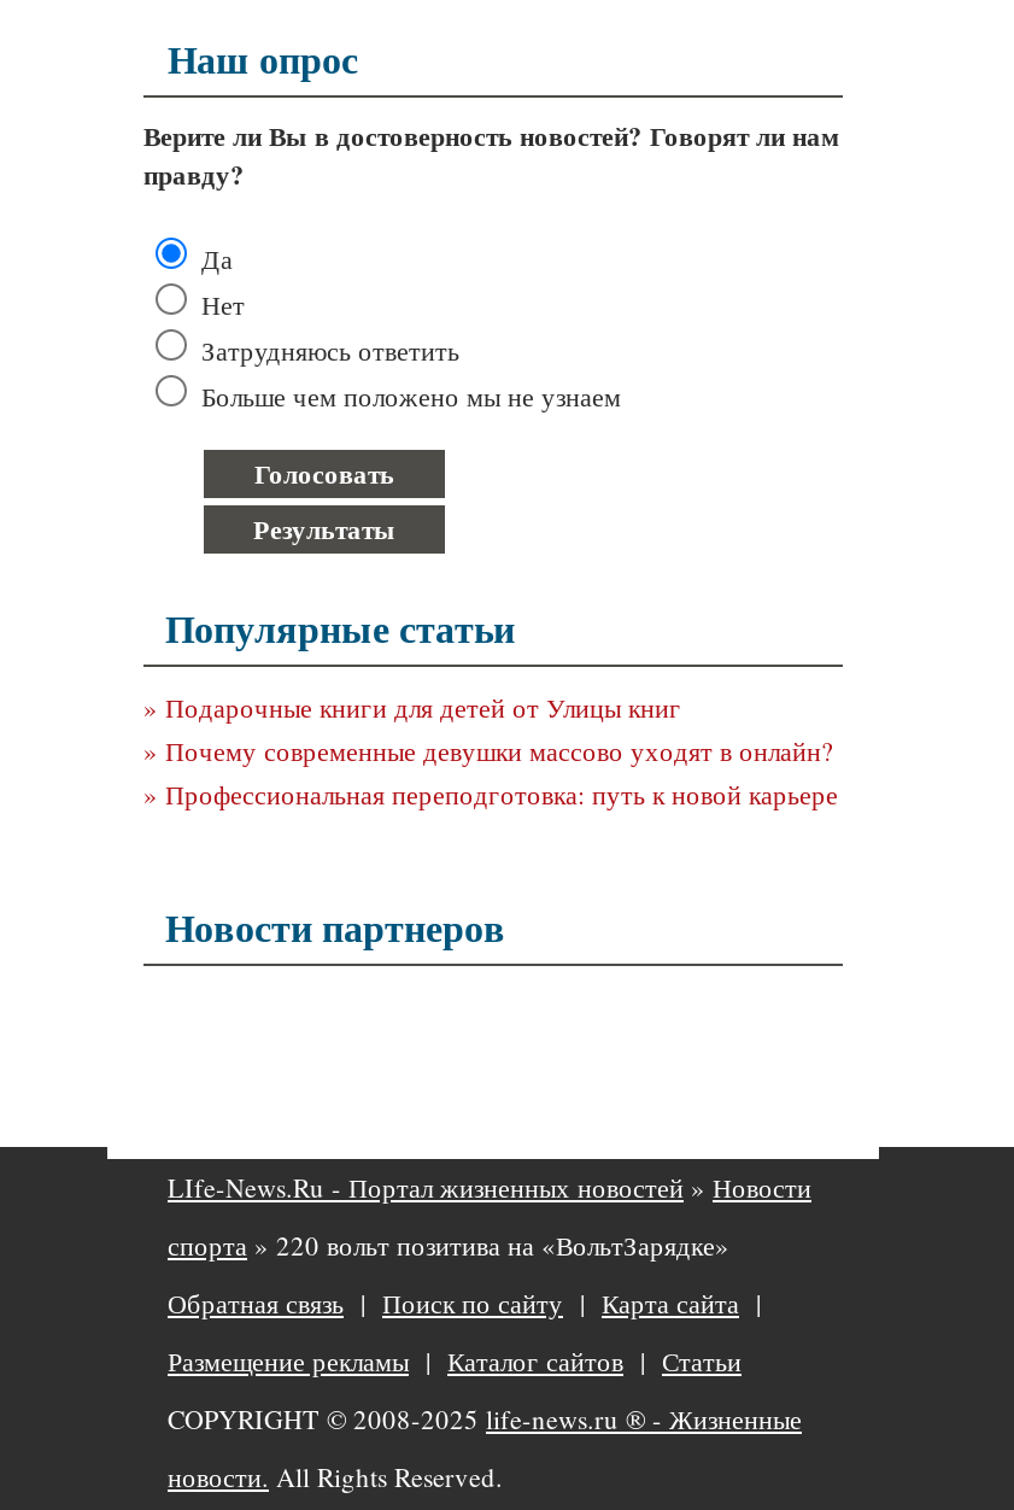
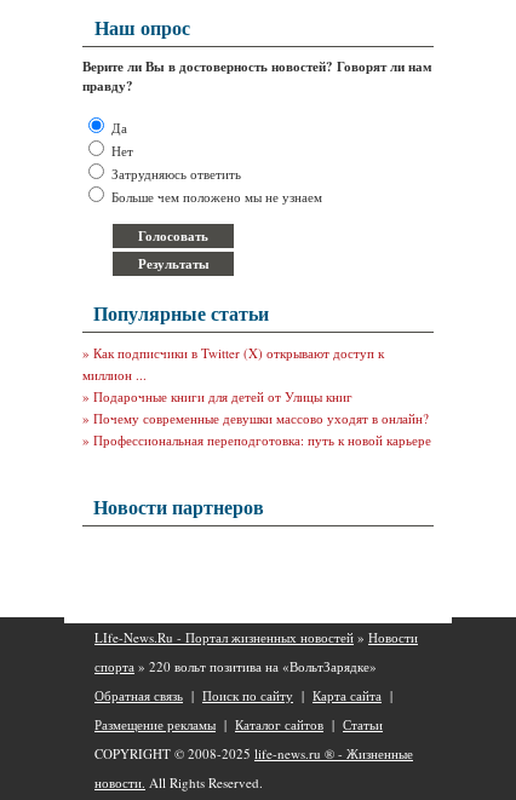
+ » Как подписчики в Twitter (X) открывают доступ к
+ миллион ...
